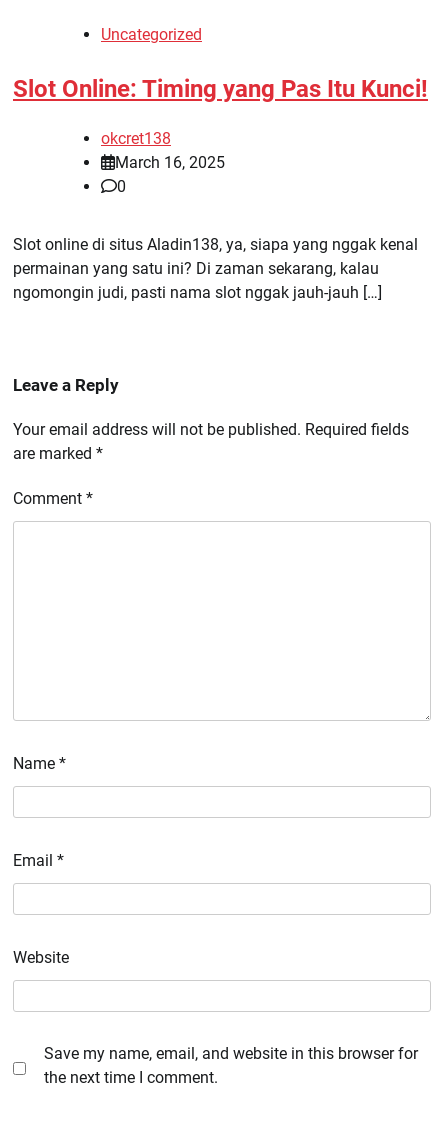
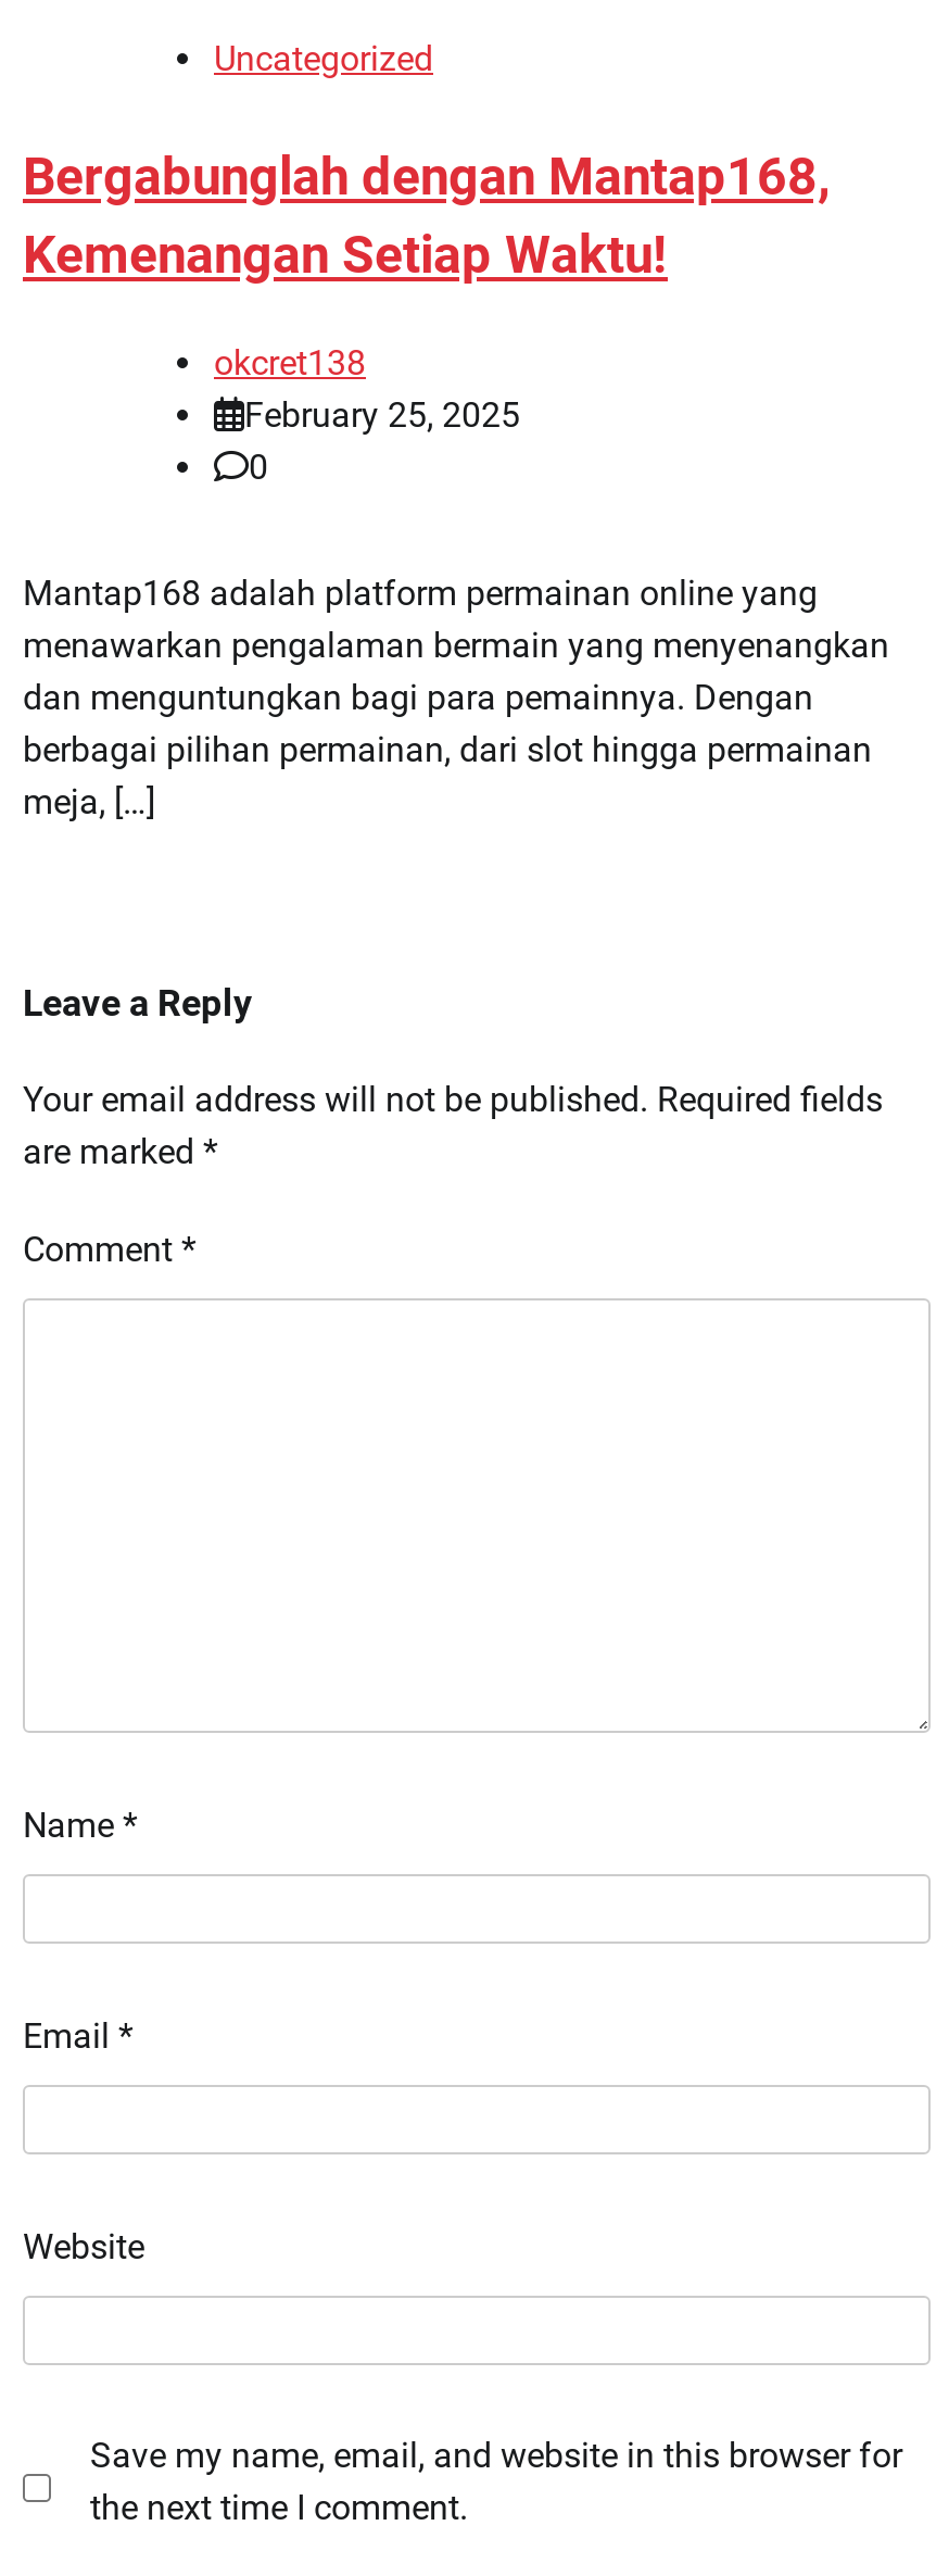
- Slot Online: Timing yang Pas Itu Kunci!
+ Bergabunglah dengan Mantap168,
+ Kemenangan Setiap Waktu!

- March 16, 2025
+ February 25, 2025

- Slot online di situs Aladin138, ya, siapa yang nggak kenal
- permainan yang satu ini? Di zaman sekarang, kalau
- ngomongin judi, pasti nama slot nggak jauh-jauh […]
+ Mantap168 adalah platform permainan online yang
+ menawarkan pengalaman bermain yang menyenangkan
+ dan menguntungkan bagi para pemainnya. Dengan
+ berbagai pilihan permainan, dari slot hingga permainan
+ meja, […]
